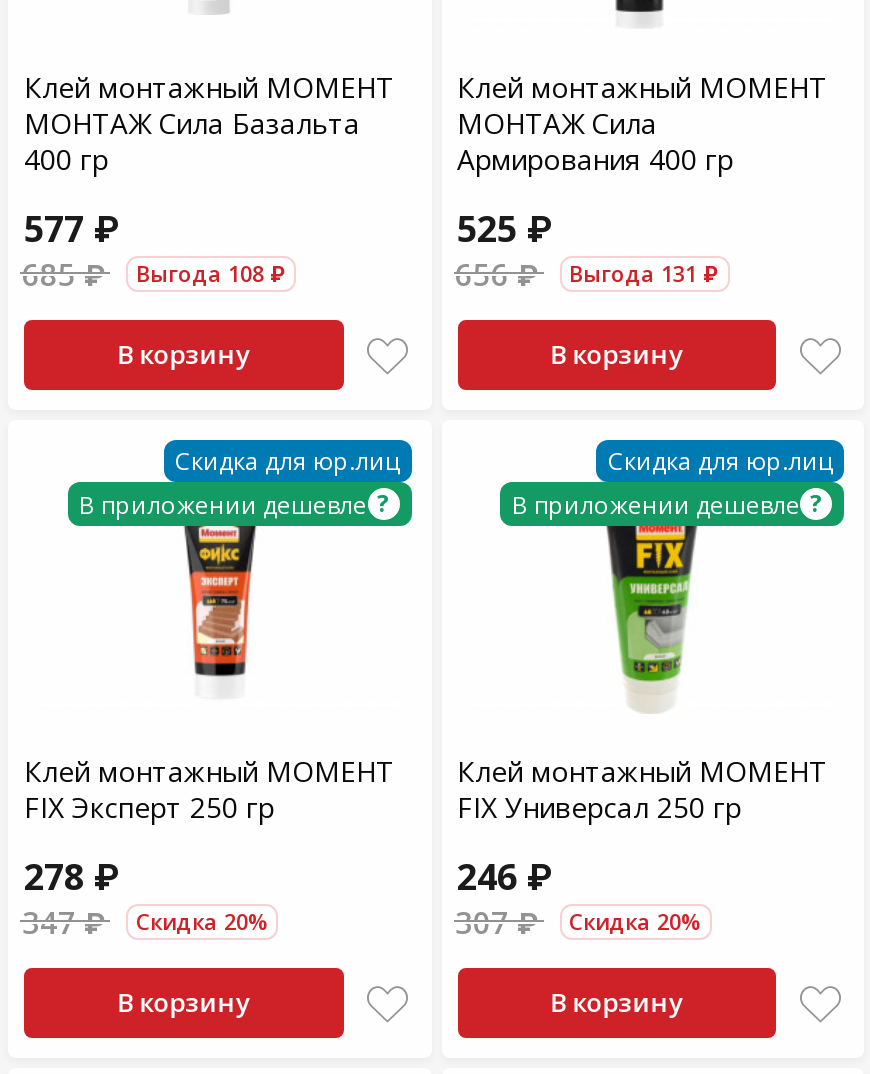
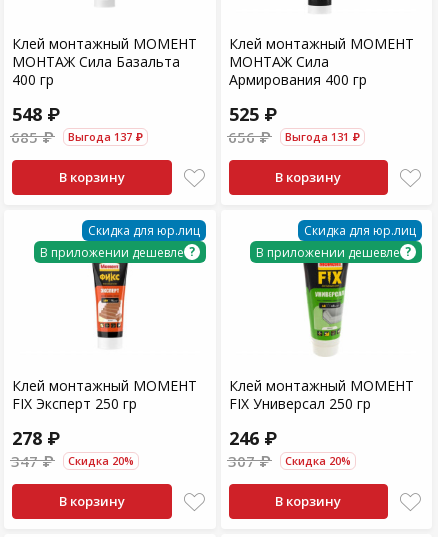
- 577 ₽
+ 548 ₽

- Выгода 108 ₽
+ Выгода 137 ₽
